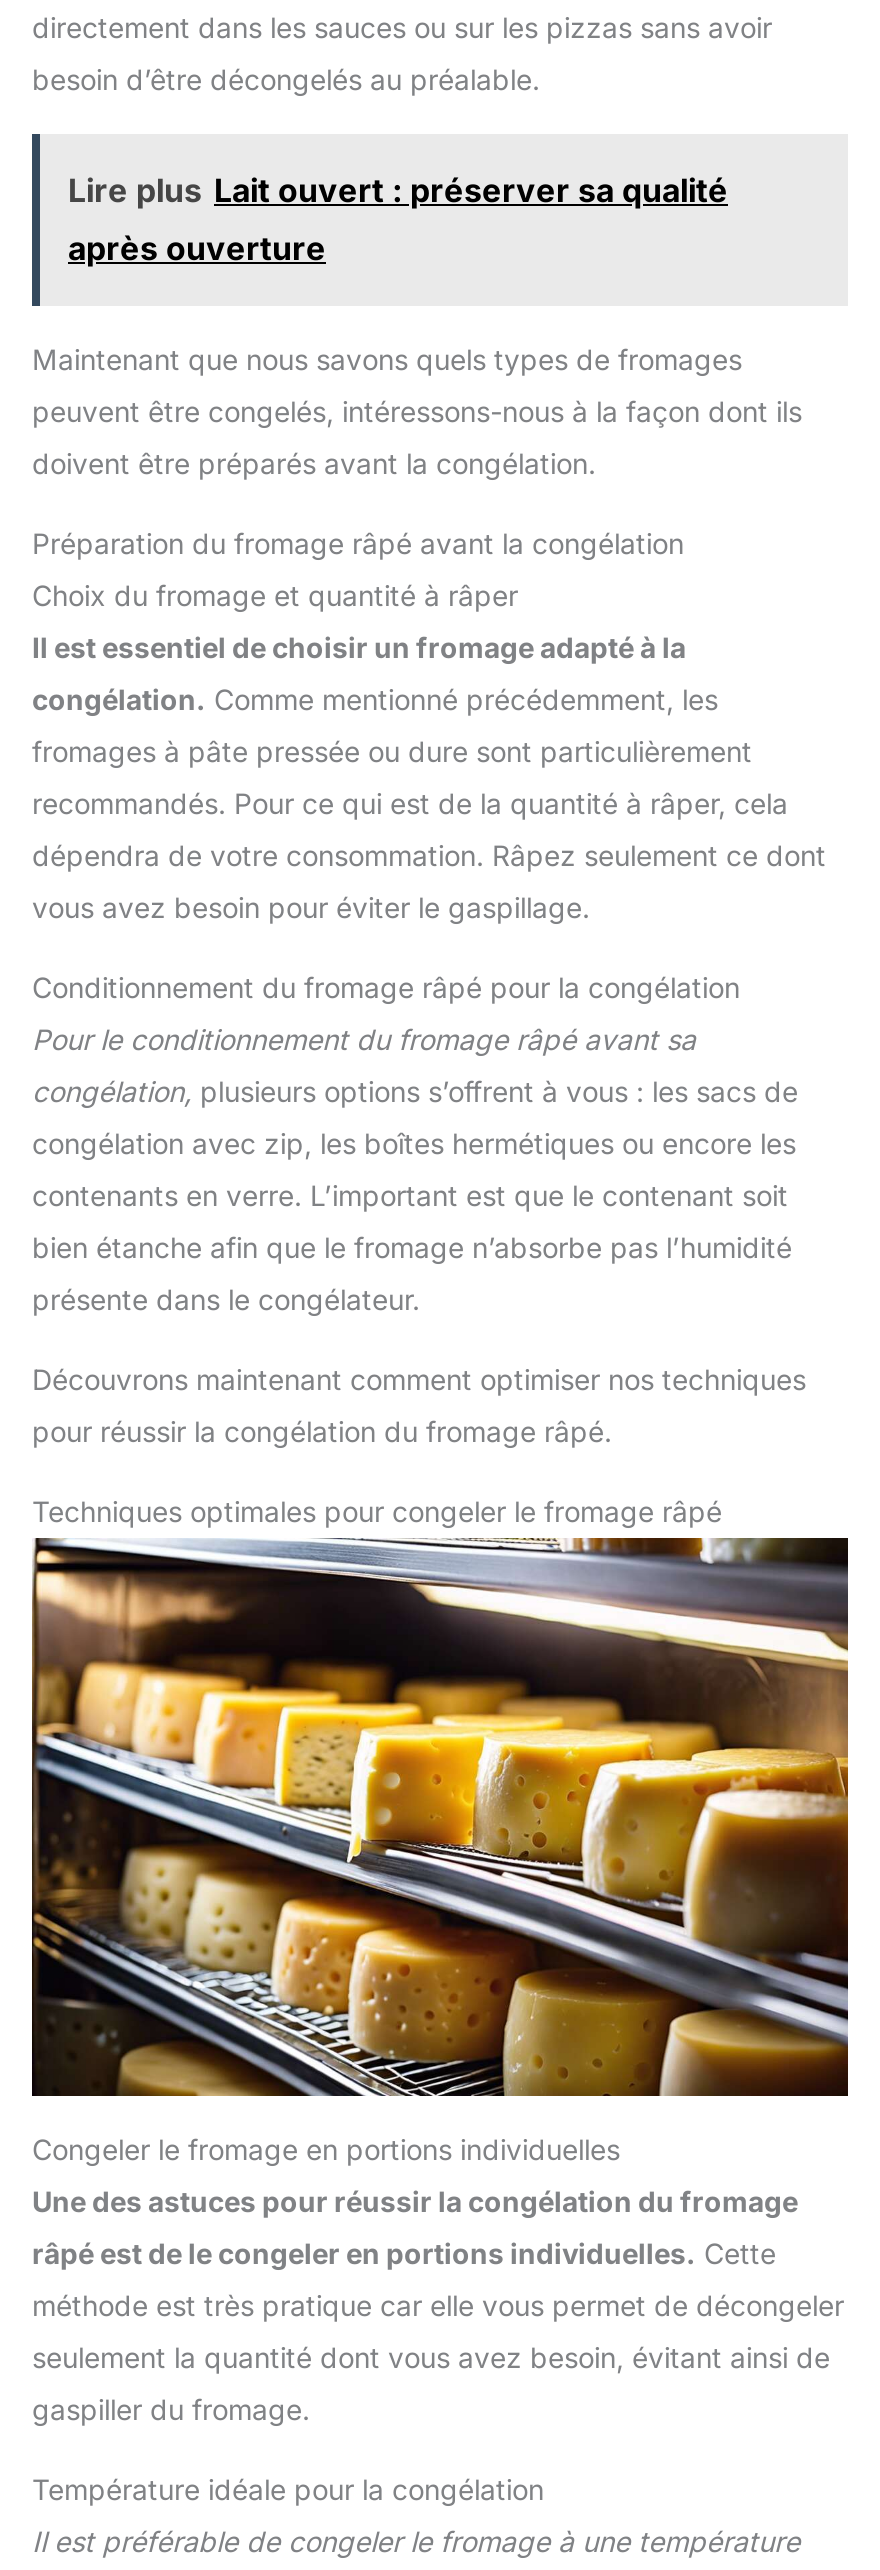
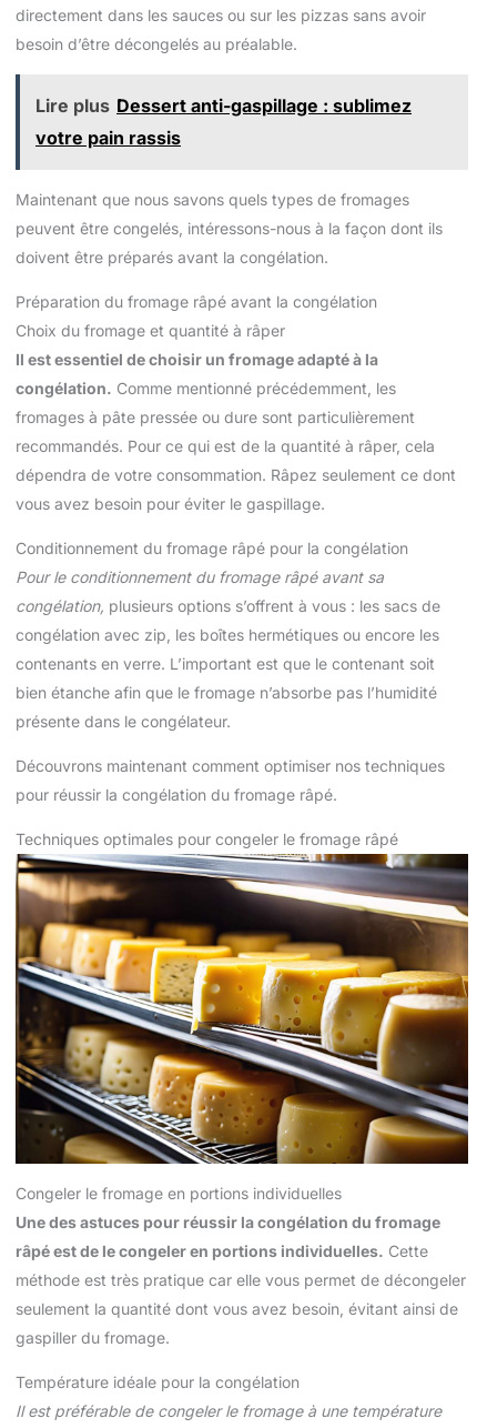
- Lire plus Lait ouvert : préserver sa qualité
- après ouverture
+ Lire plus Dessert anti-gaspillage : sublimez
+ votre pain rassis
